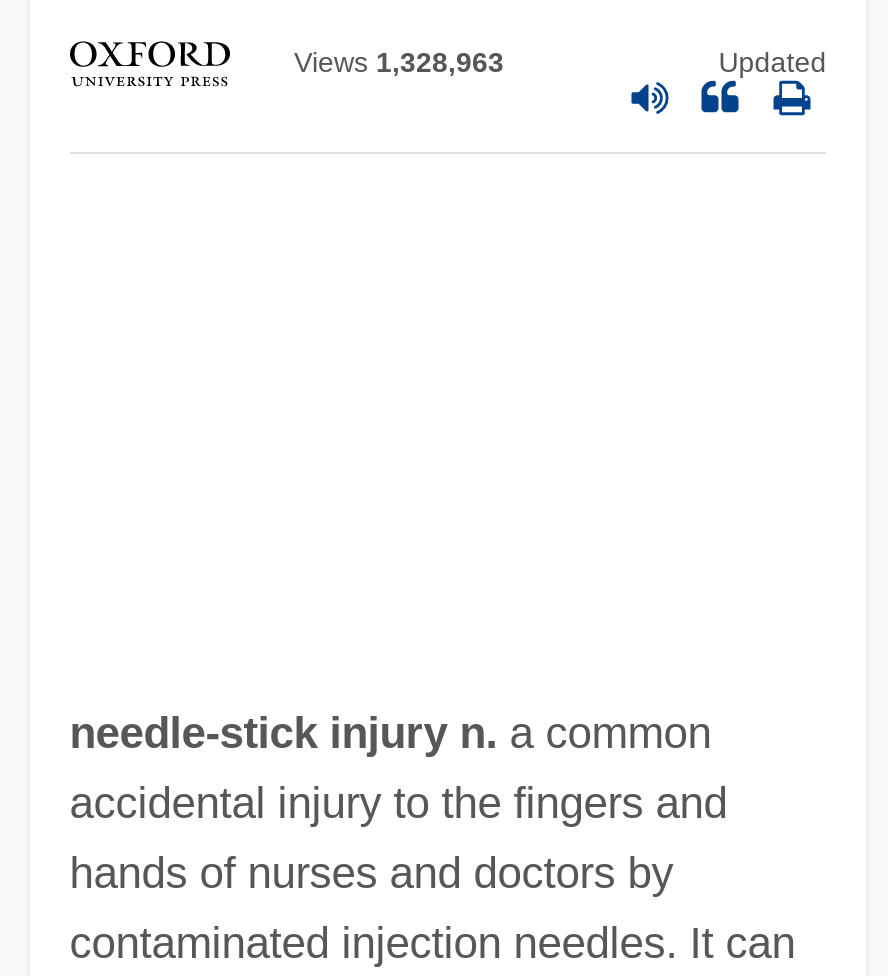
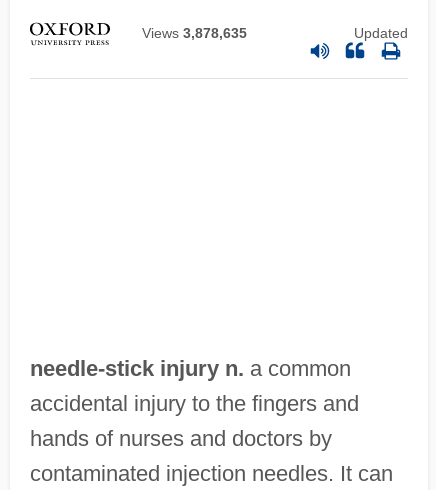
- Views 1,328,963
+ Views 3,878,635
